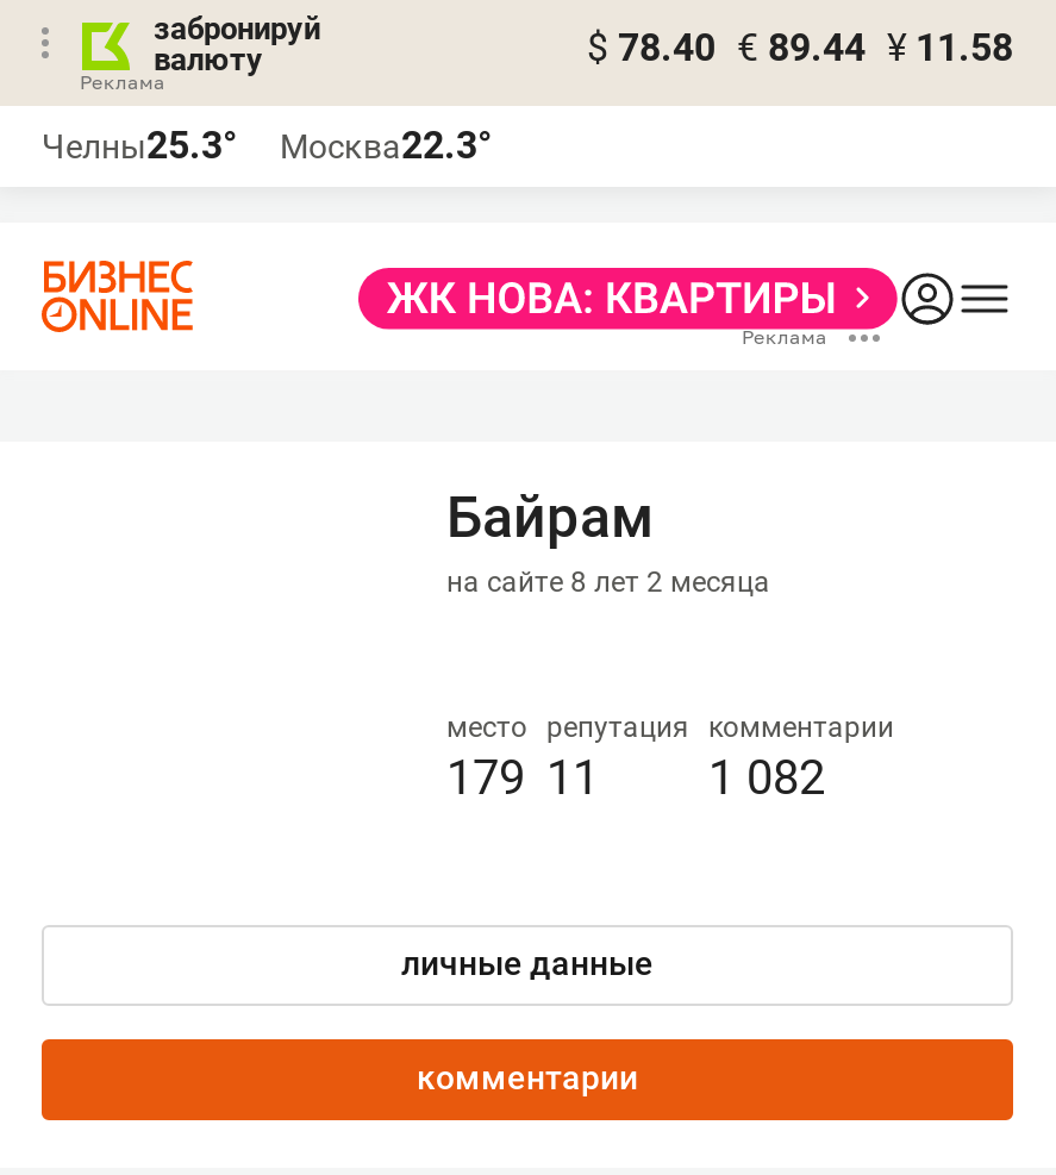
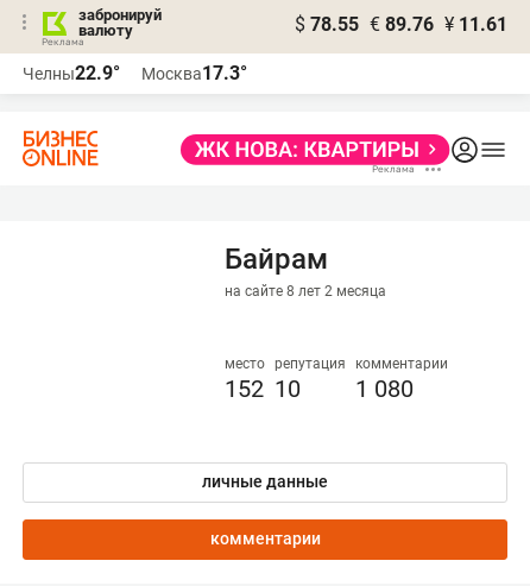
- $ 78.40 € 89.44 ¥ 11.58
+ $ 78.55 € 89.76 ¥ 11.61

- Челны25.3°
+ Челны22.9°

- Москва22.3°
+ Москва17.3°

- 179
+ 152

- 11
+ 10

- 1 082
+ 1 080
